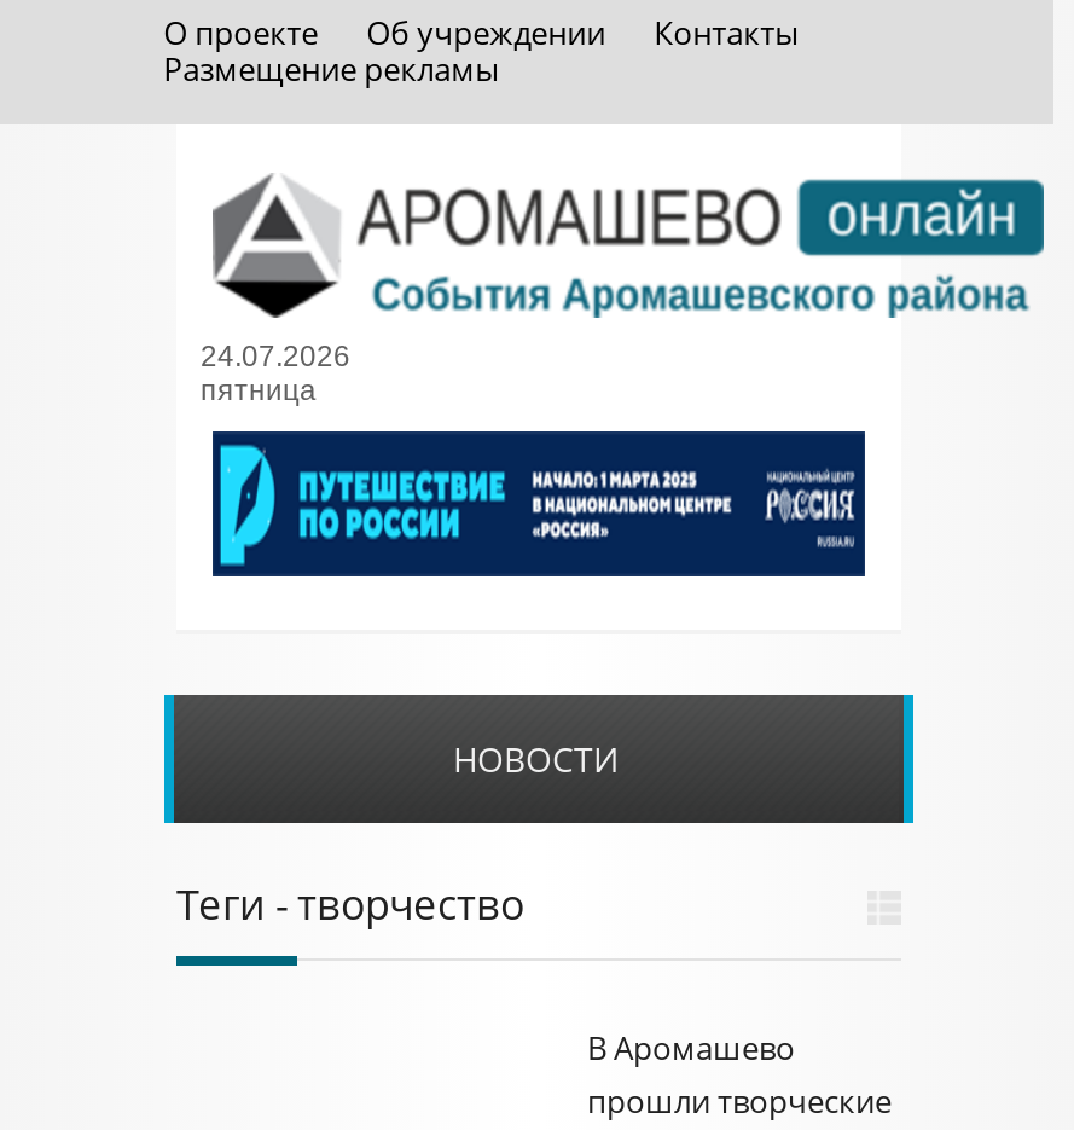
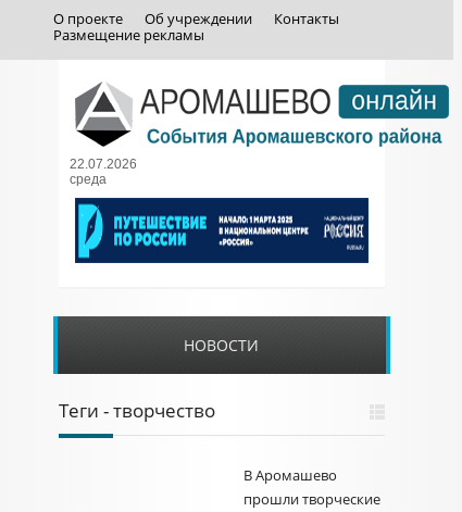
- 24.07.2026
- пятница
+ 22.07.2026
+ среда
